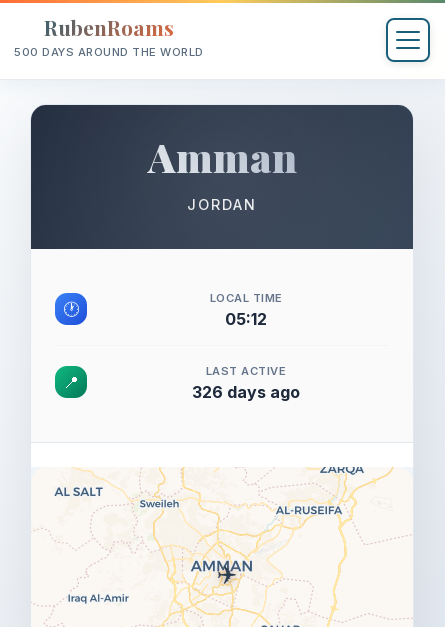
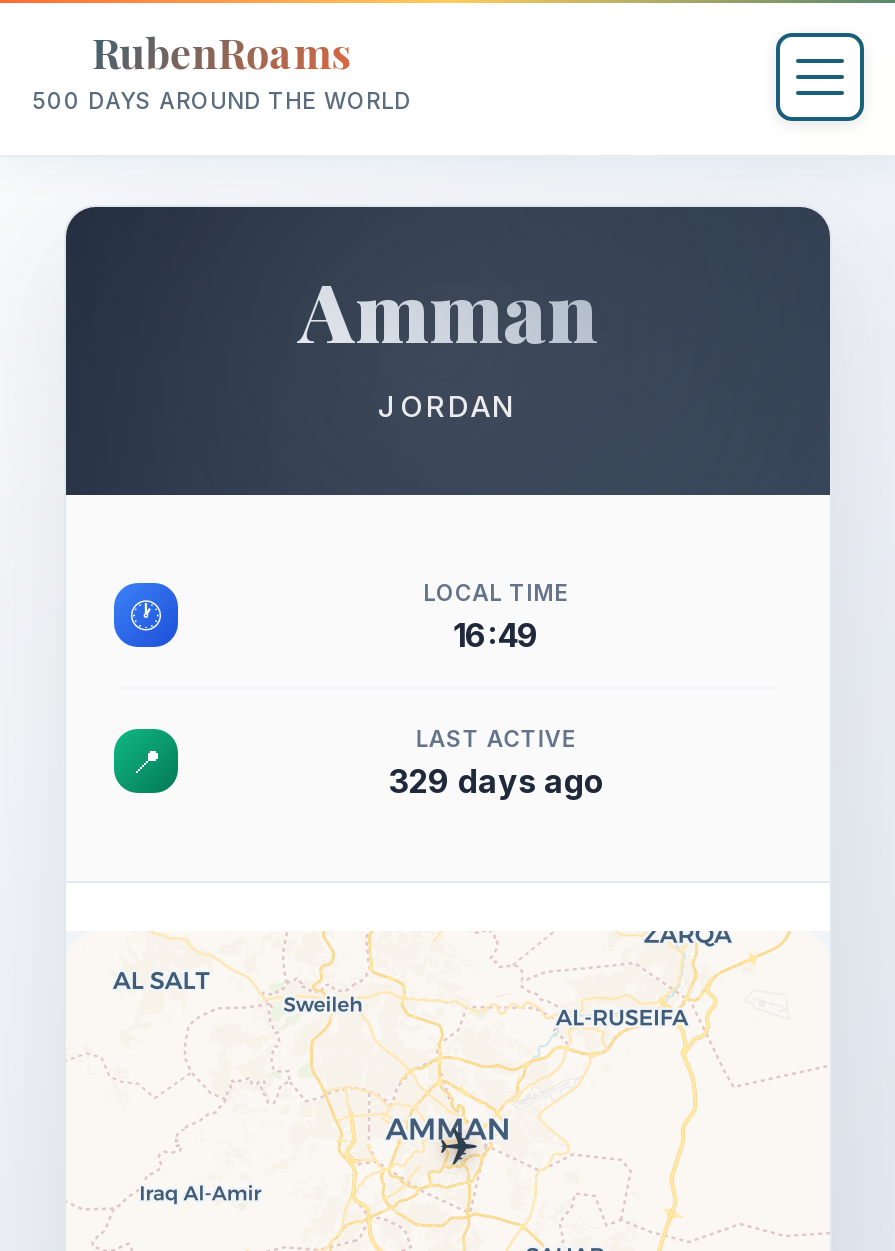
- 05:12
+ 16:49

- 326 days ago
+ 329 days ago
